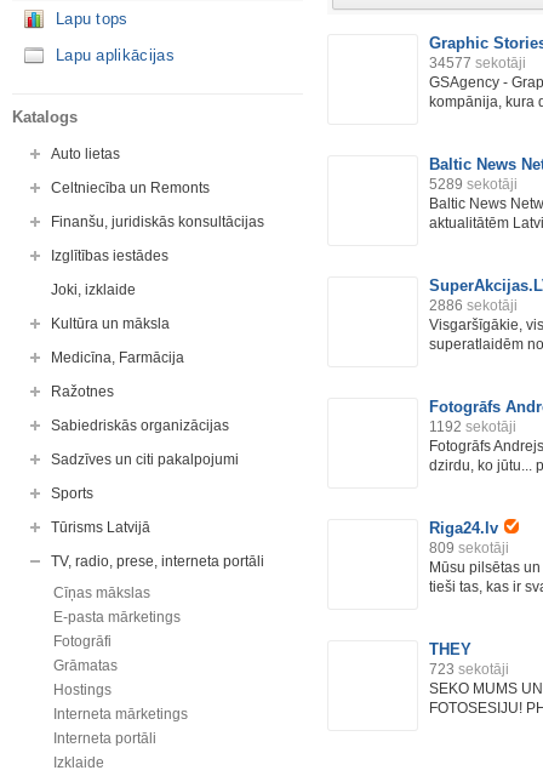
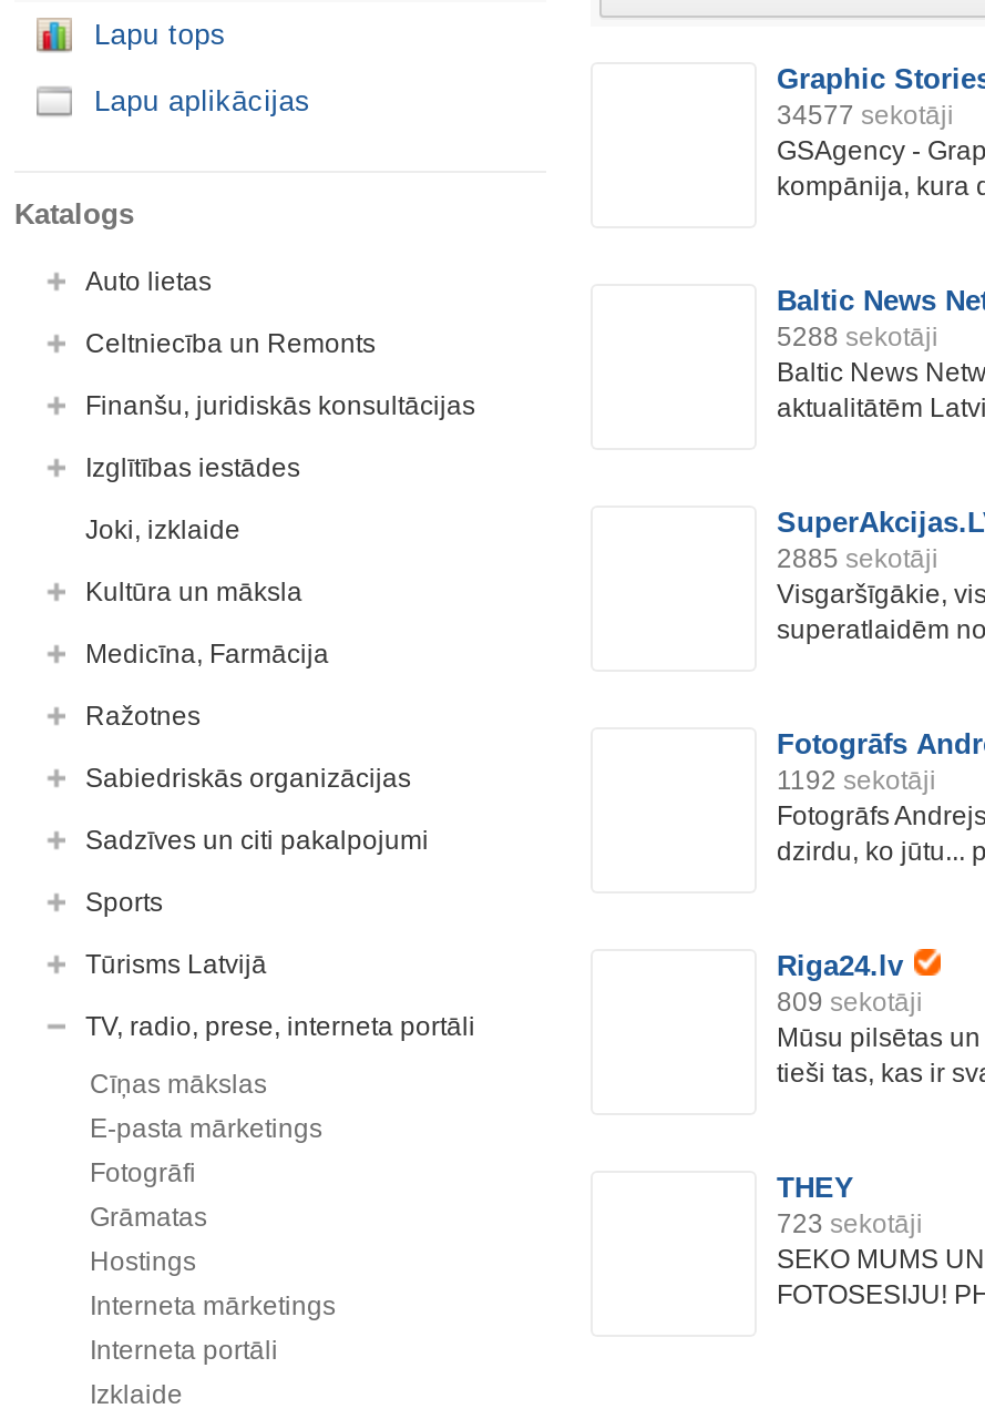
- 5289 sekotāji
+ 5288 sekotāji

- 2886 sekotāji
+ 2885 sekotāji
